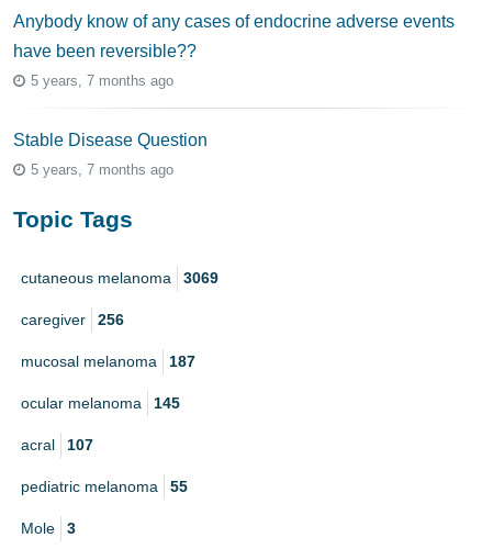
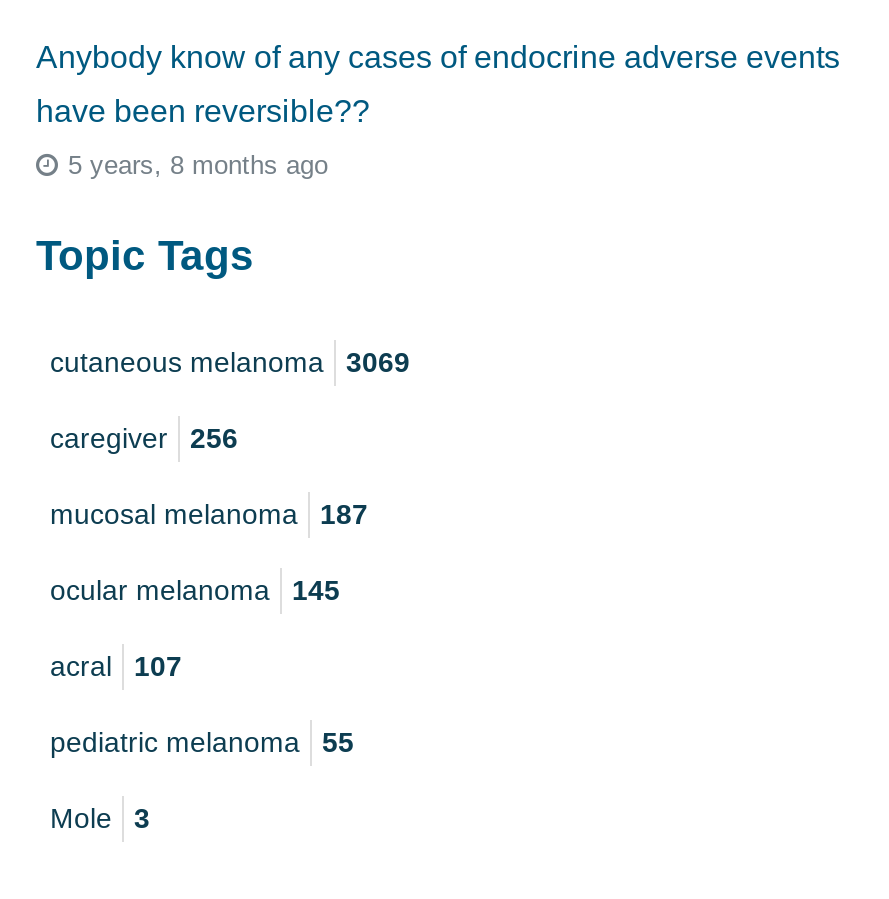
- 5 years, 7 months ago
- Stable Disease Question
- 5 years, 7 months ago
+ 5 years, 8 months ago
